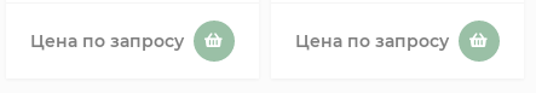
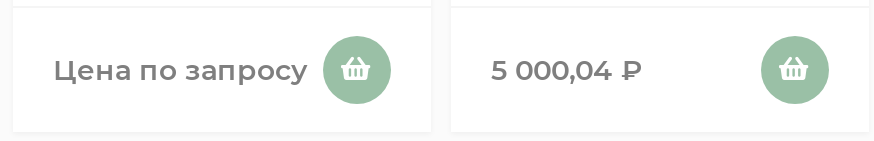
- Цена по запросу
+ 5 000,04 ₽
